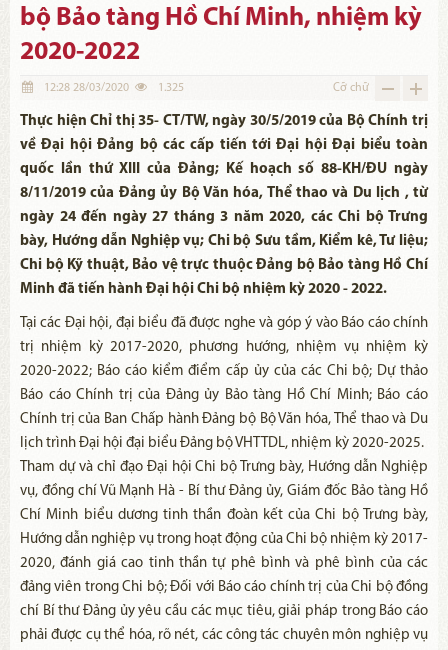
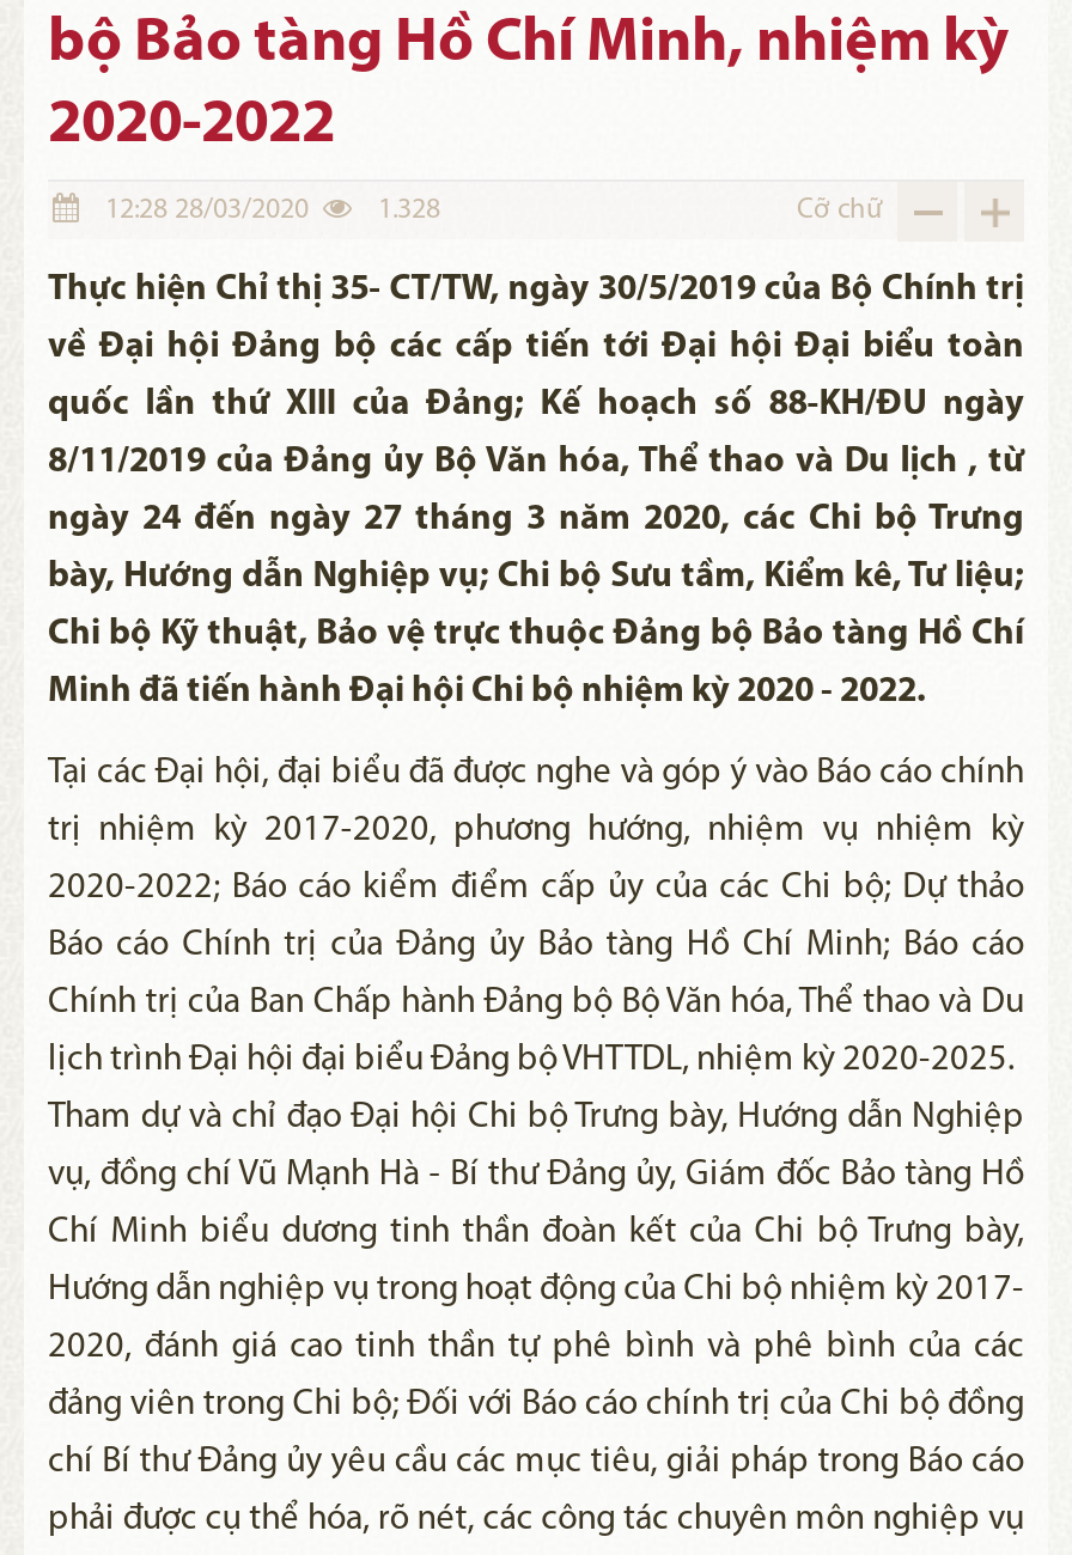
- 1.325
+ 1.328
